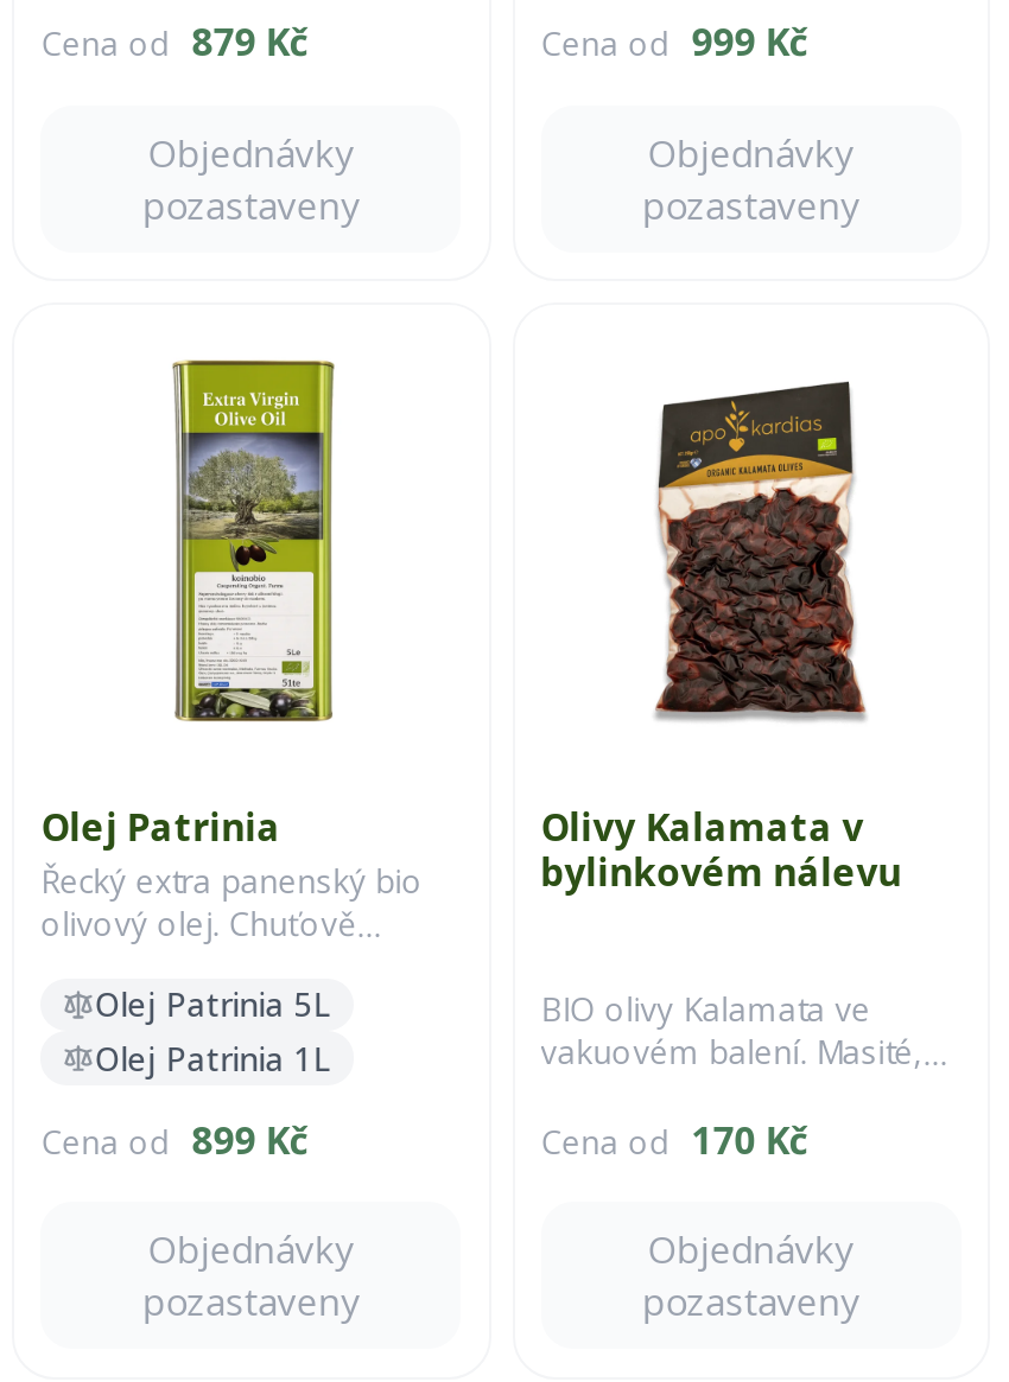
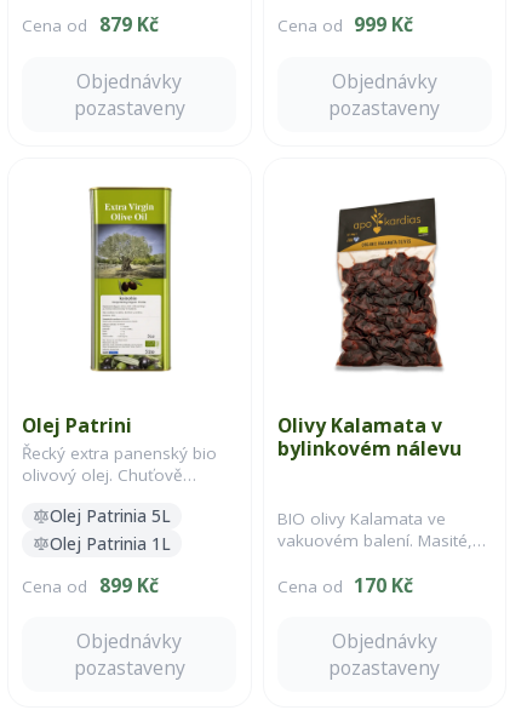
- Olej Patrinia
+ Olej Patrini
